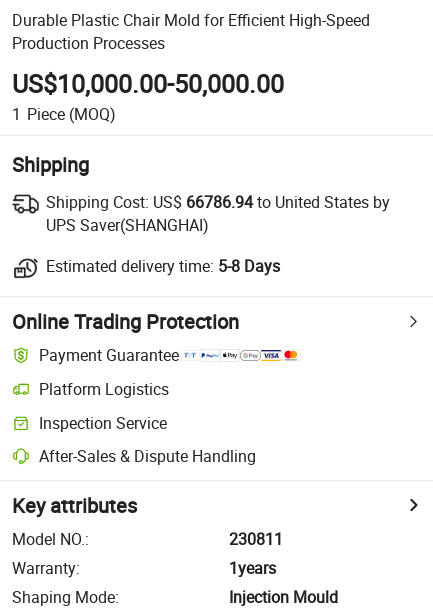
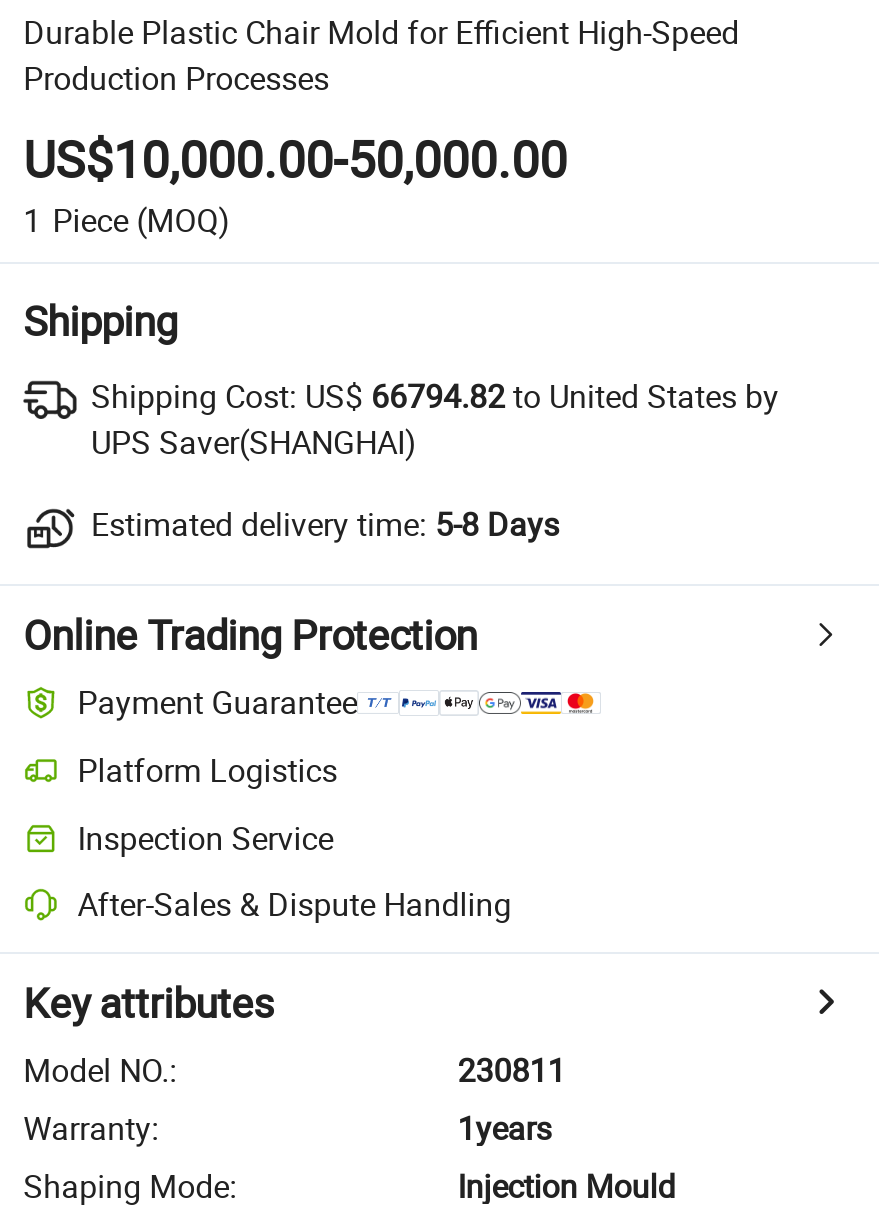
- Shipping Cost: US$66786.94 to United States by
+ Shipping Cost: US$66794.82 to United States by
